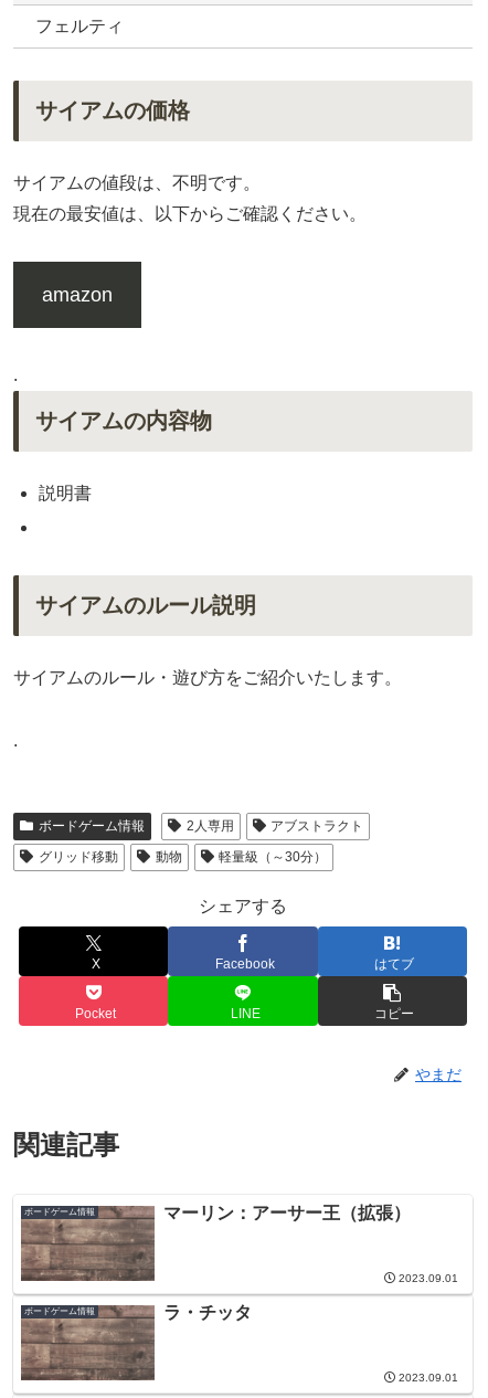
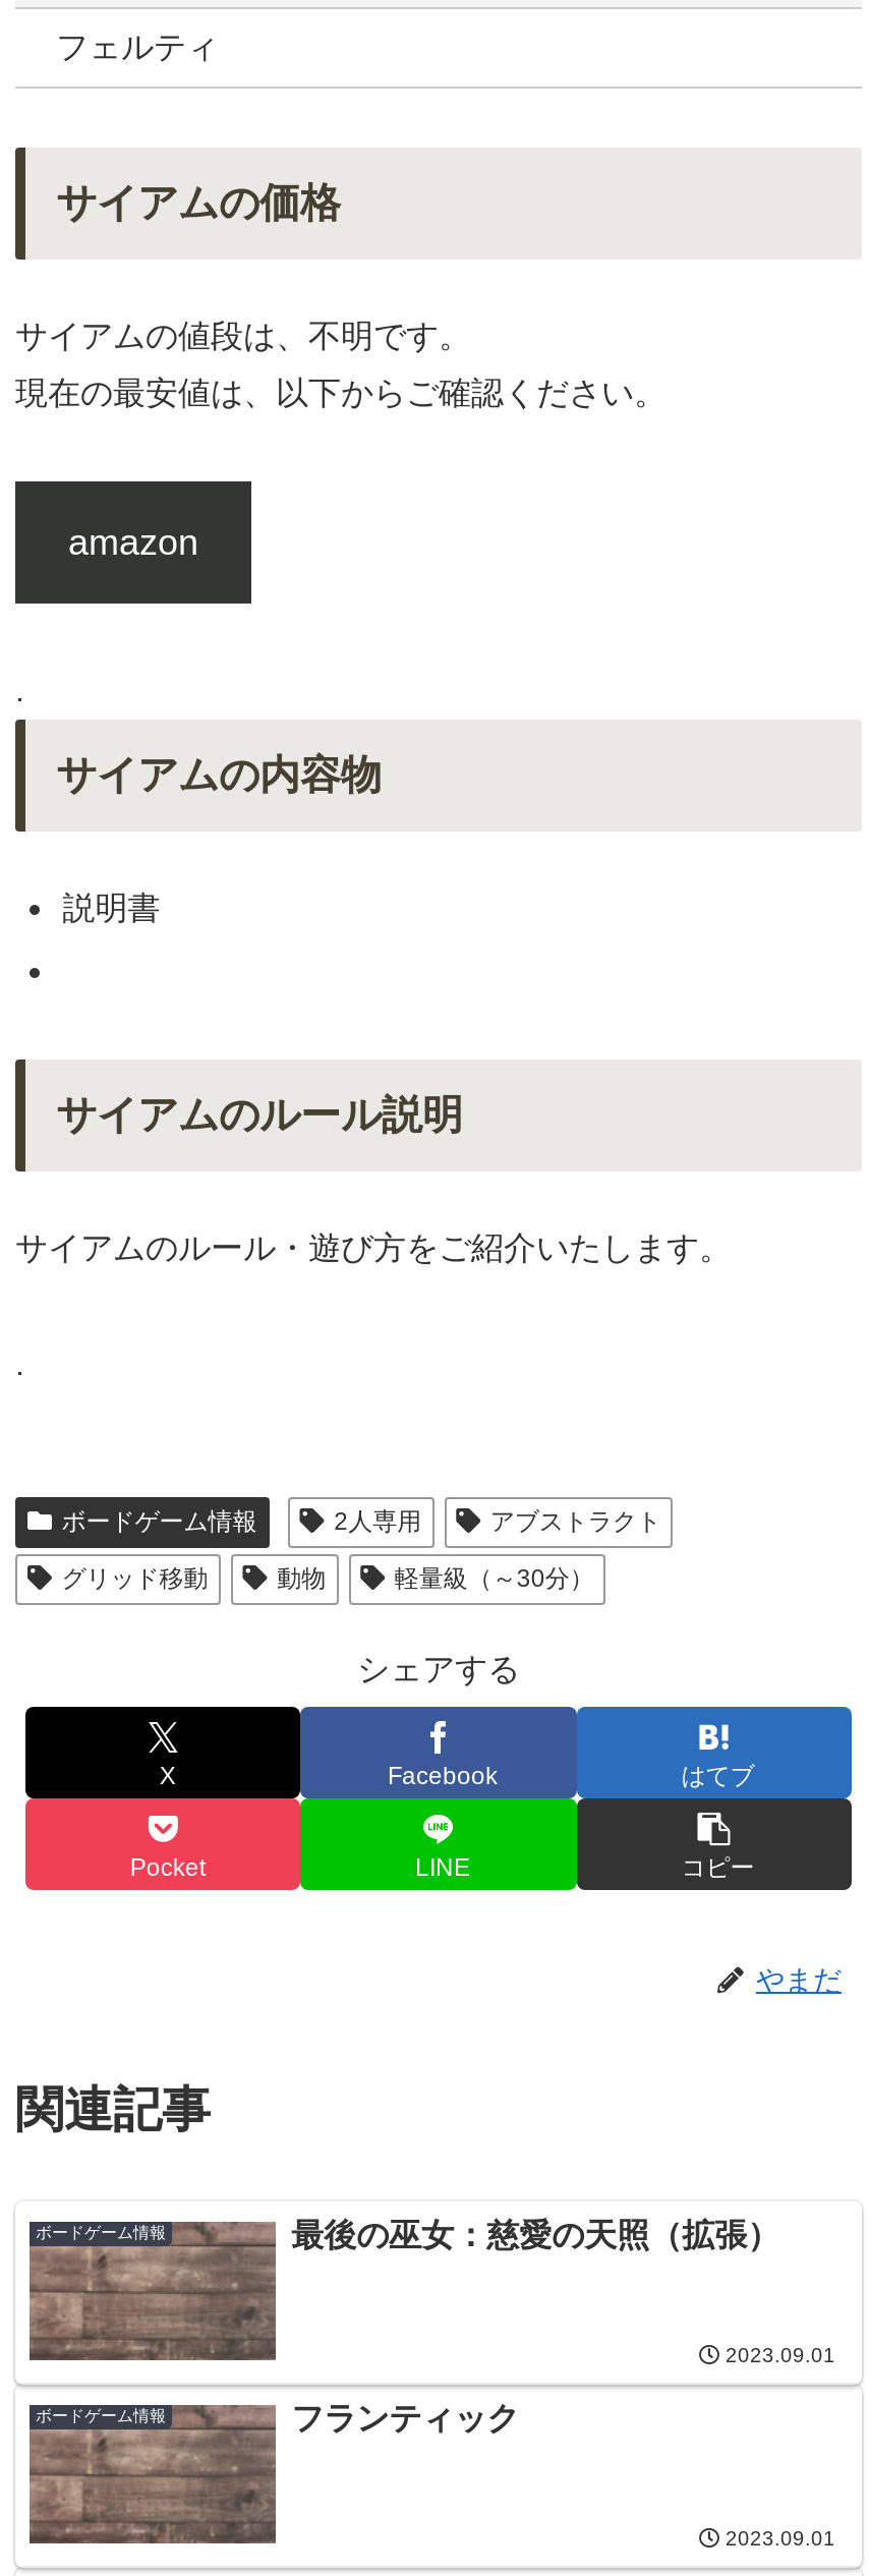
- マーリン：アーサー王（拡張）
+ 最後の巫女：慈愛の天照（拡張）

- ラ・チッタ
+ フランティック
